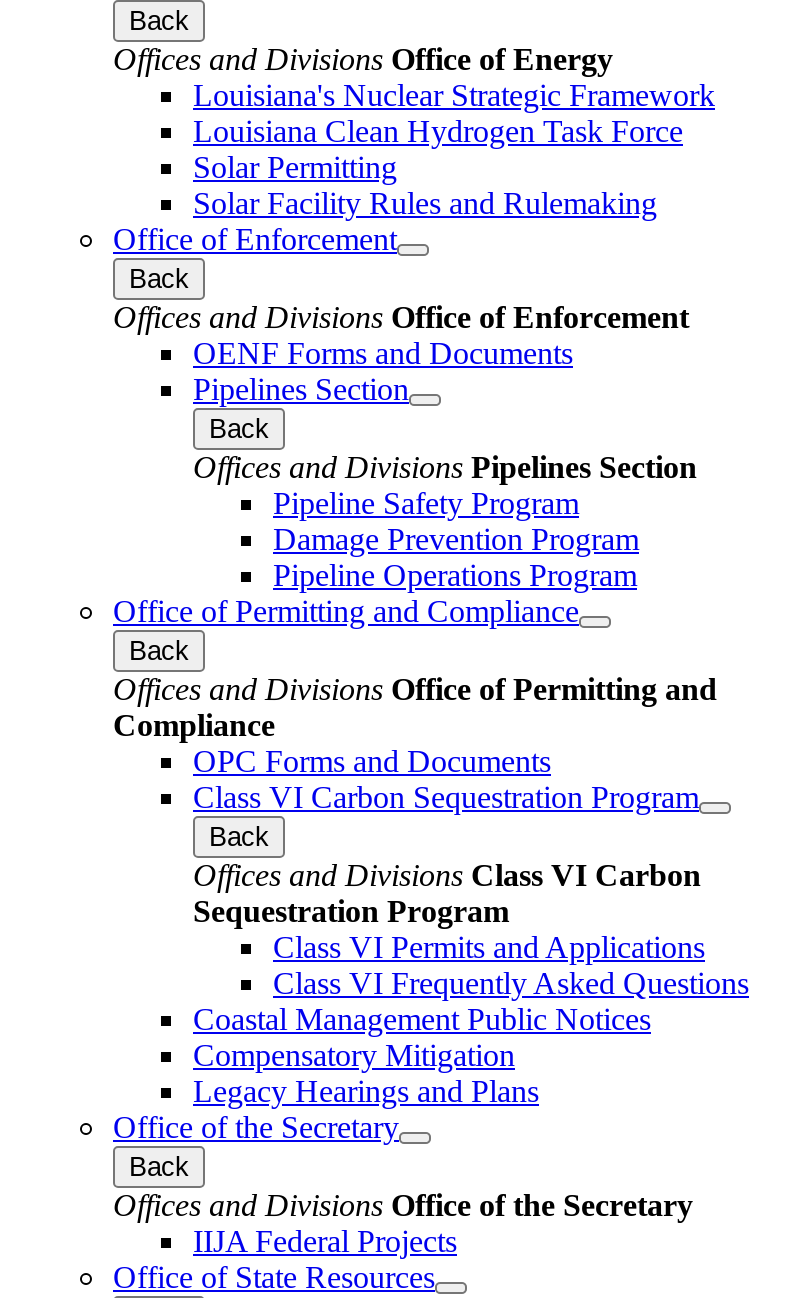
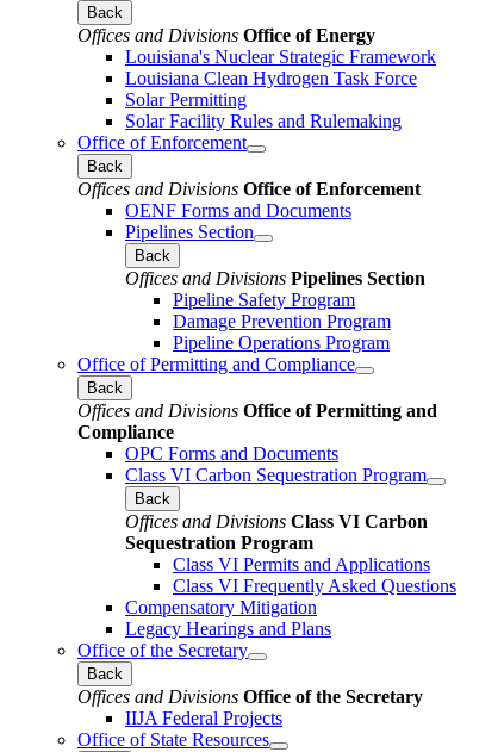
- Coastal Management Public Notices
